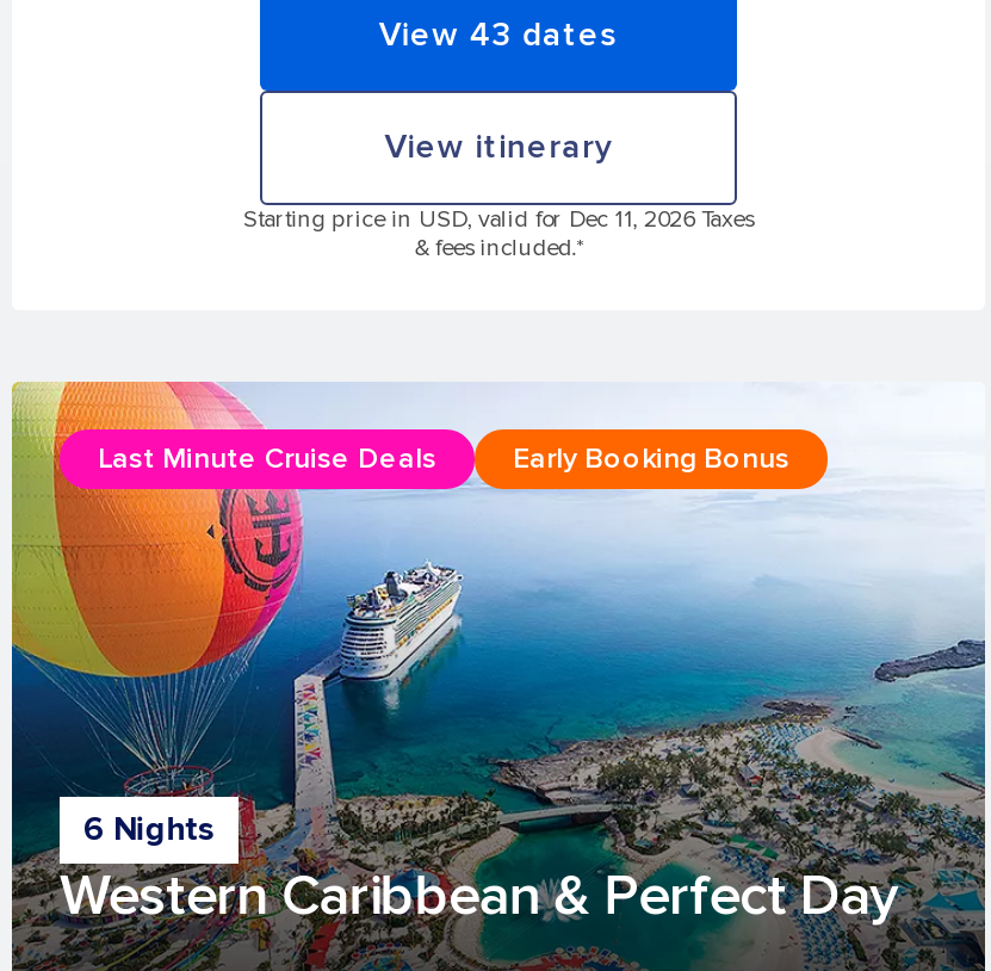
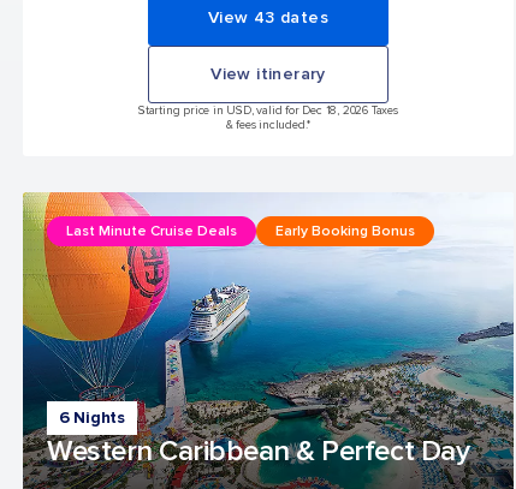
- Starting price in USD, valid for Dec 11, 2026 Taxes
+ Starting price in USD, valid for Dec 18, 2026 Taxes
